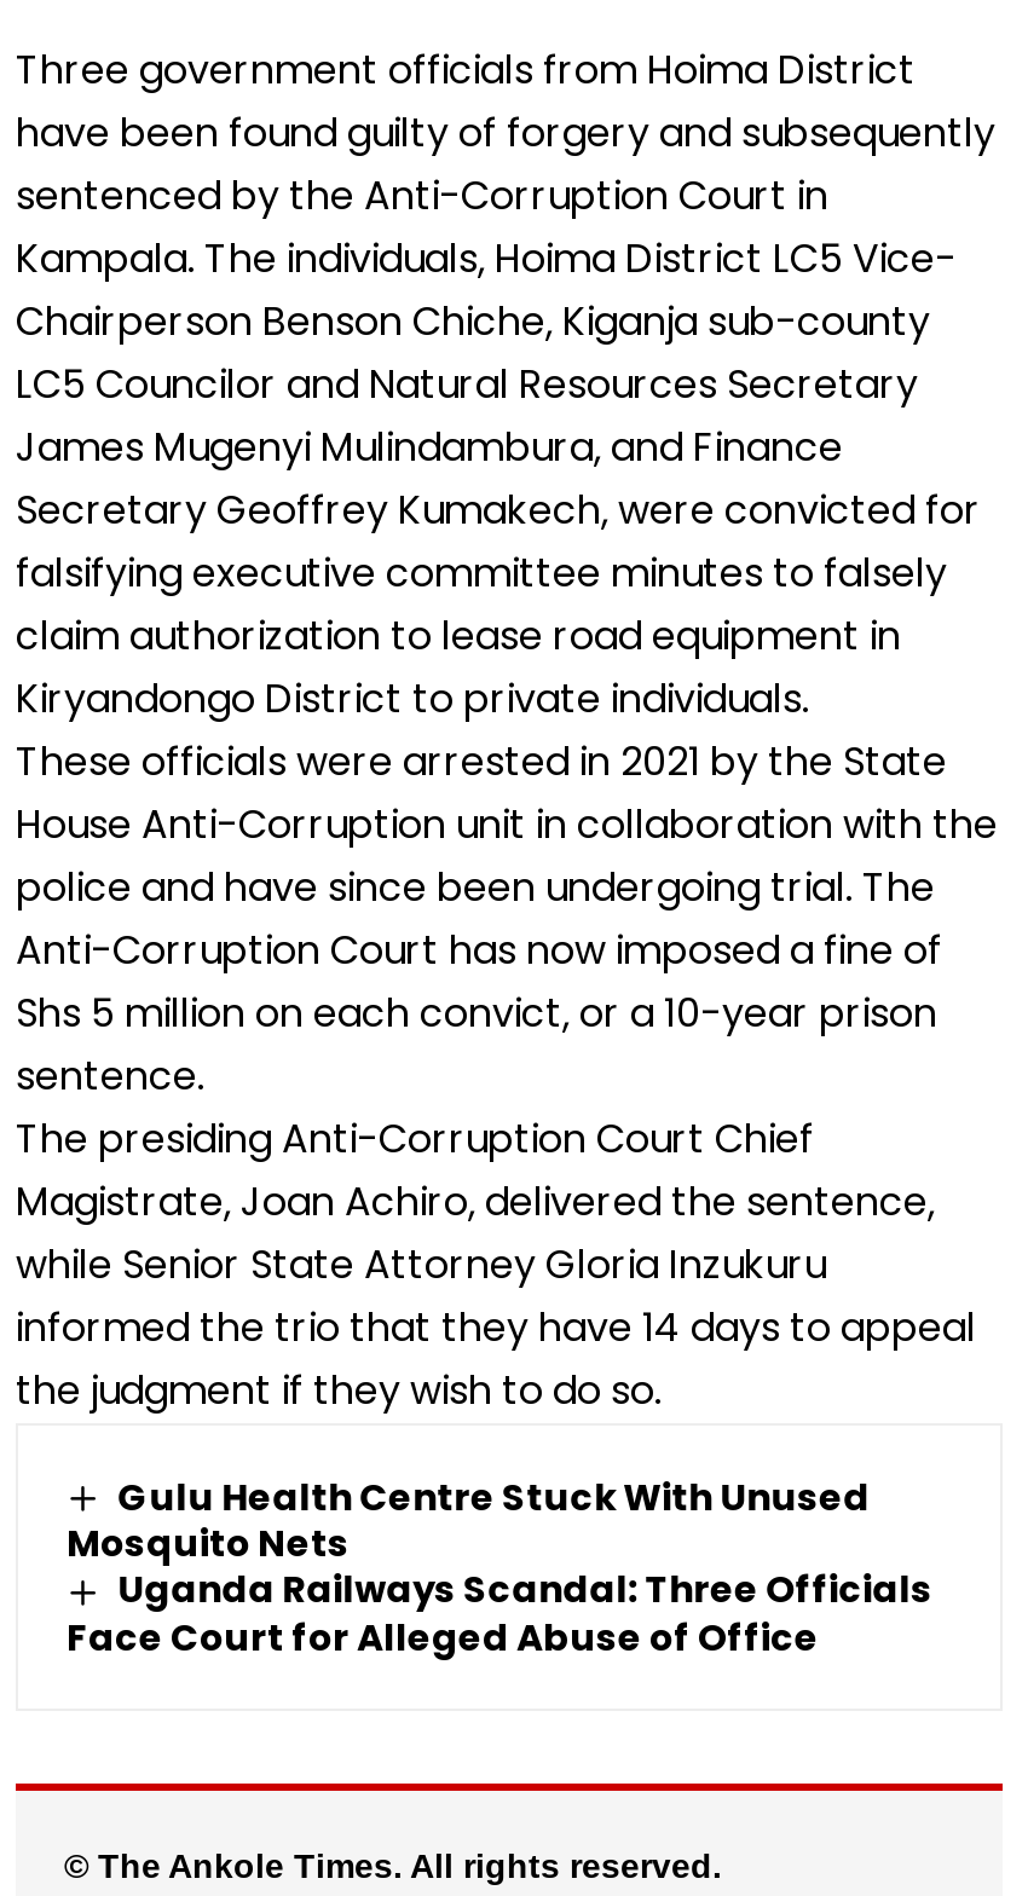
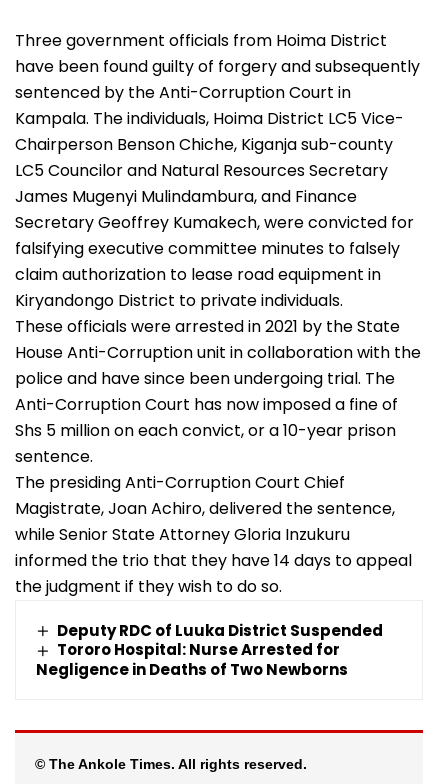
- Gulu Health Centre Stuck With Unused
- Mosquito Nets
- Uganda Railways Scandal: Three Officials
- Face Court for Alleged Abuse of Office
+ Deputy RDC of Luuka District Suspended
+ Tororo Hospital: Nurse Arrested for
+ Negligence in Deaths of Two Newborns
